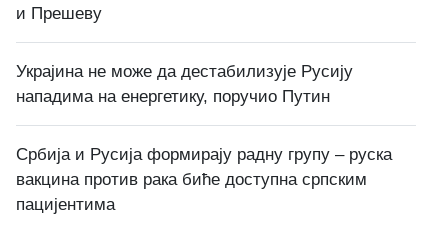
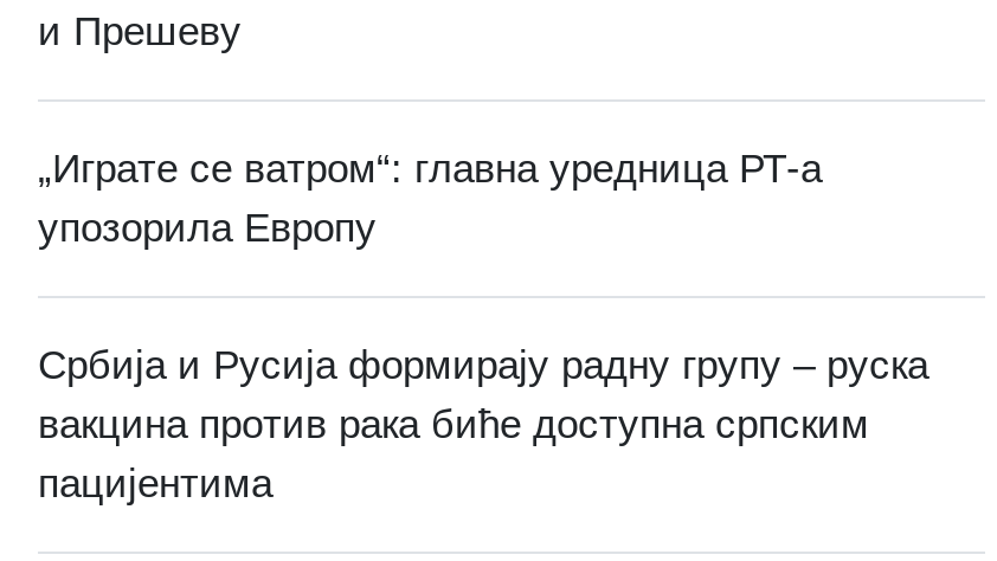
- Украјина не може да дестабилизује Русију
- нападима на енергетику, поручио Путин
+ „Играте се ватром“: главна уредница РТ-а
+ упозорила Европу
